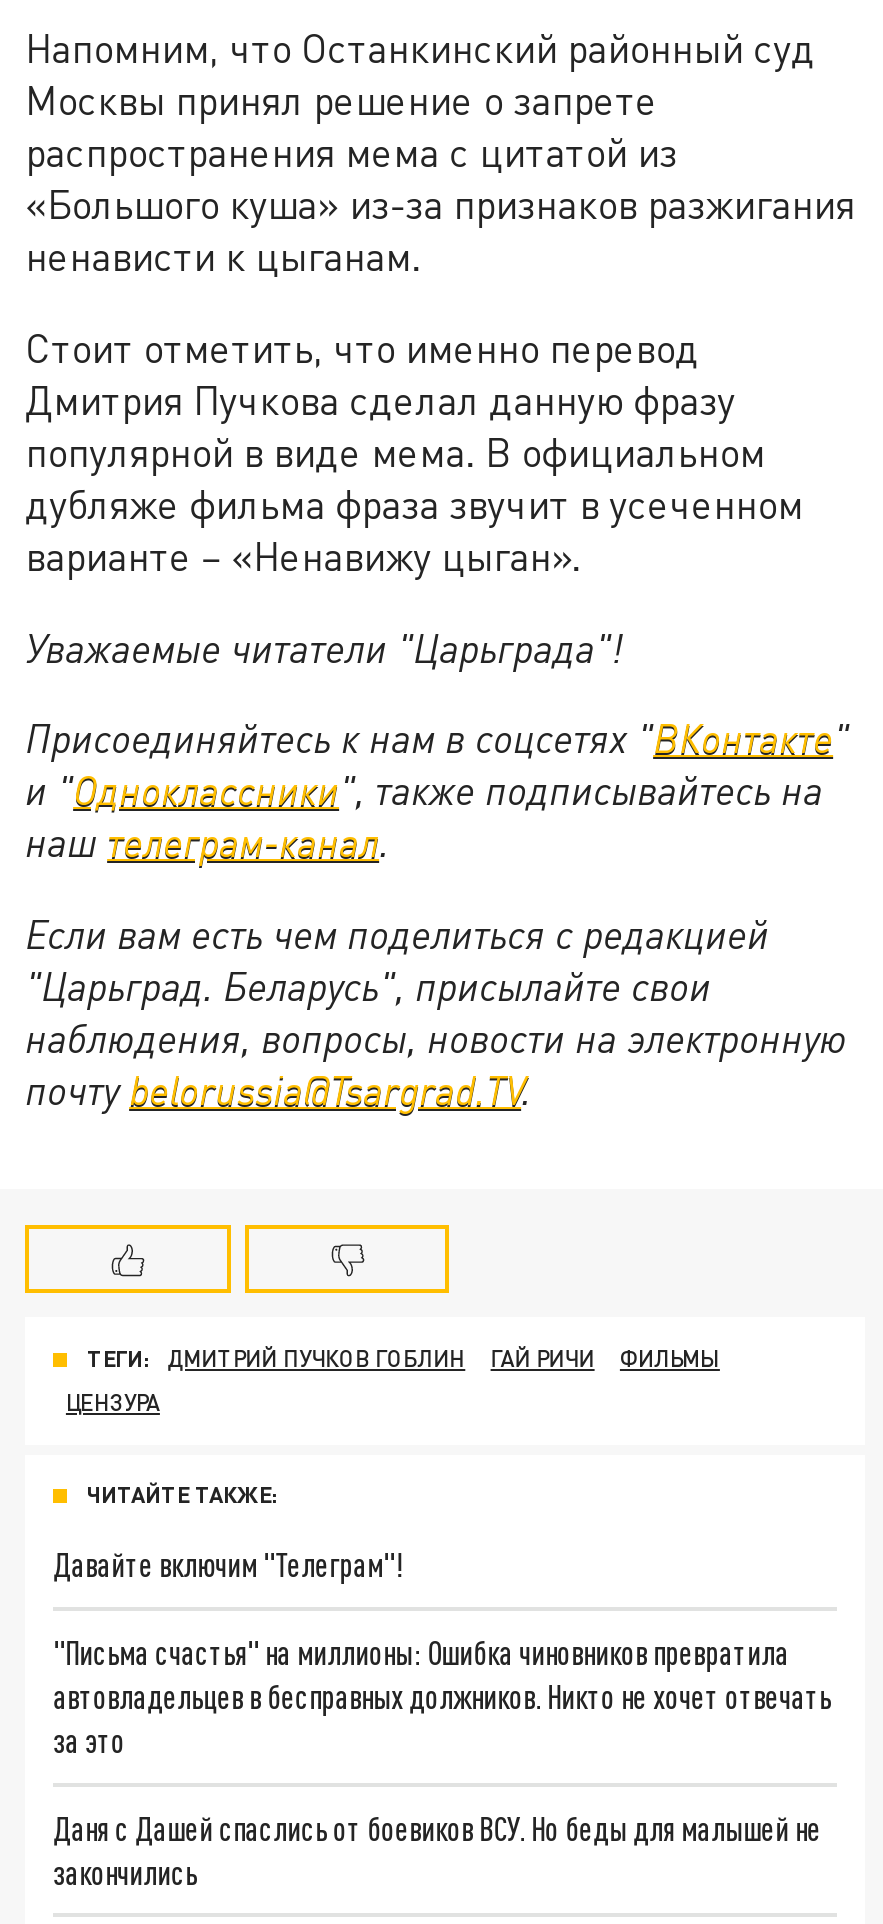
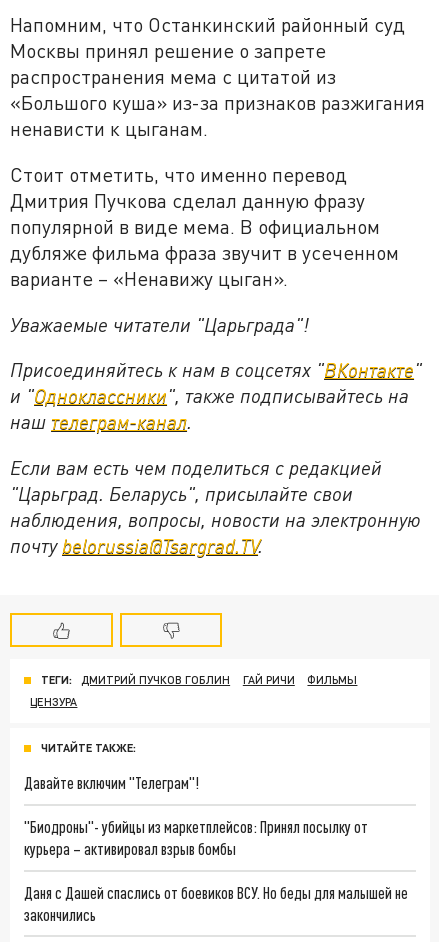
- "Письма счастья" на миллионы: Ошибка чиновников превратила
- автовладельцев в бесправных должников. Никто не хочет отвечать
- за это
+ "Биодроны"- убийцы из маркетплейсов: Принял посылку от
+ курьера – активировал взрыв бомбы
